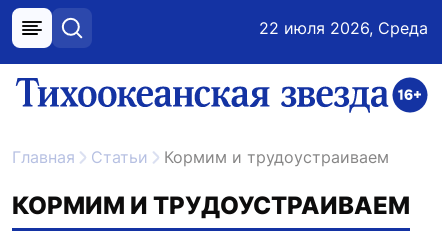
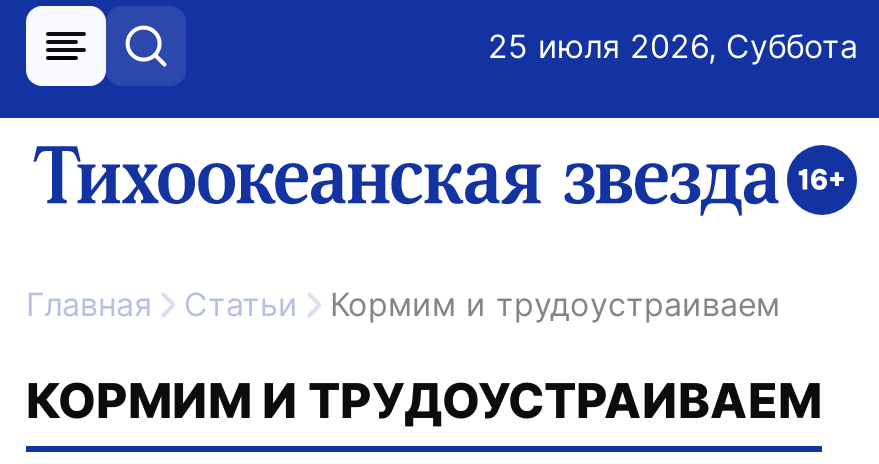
- 22 июля 2026, Среда
+ 25 июля 2026, Суббота
